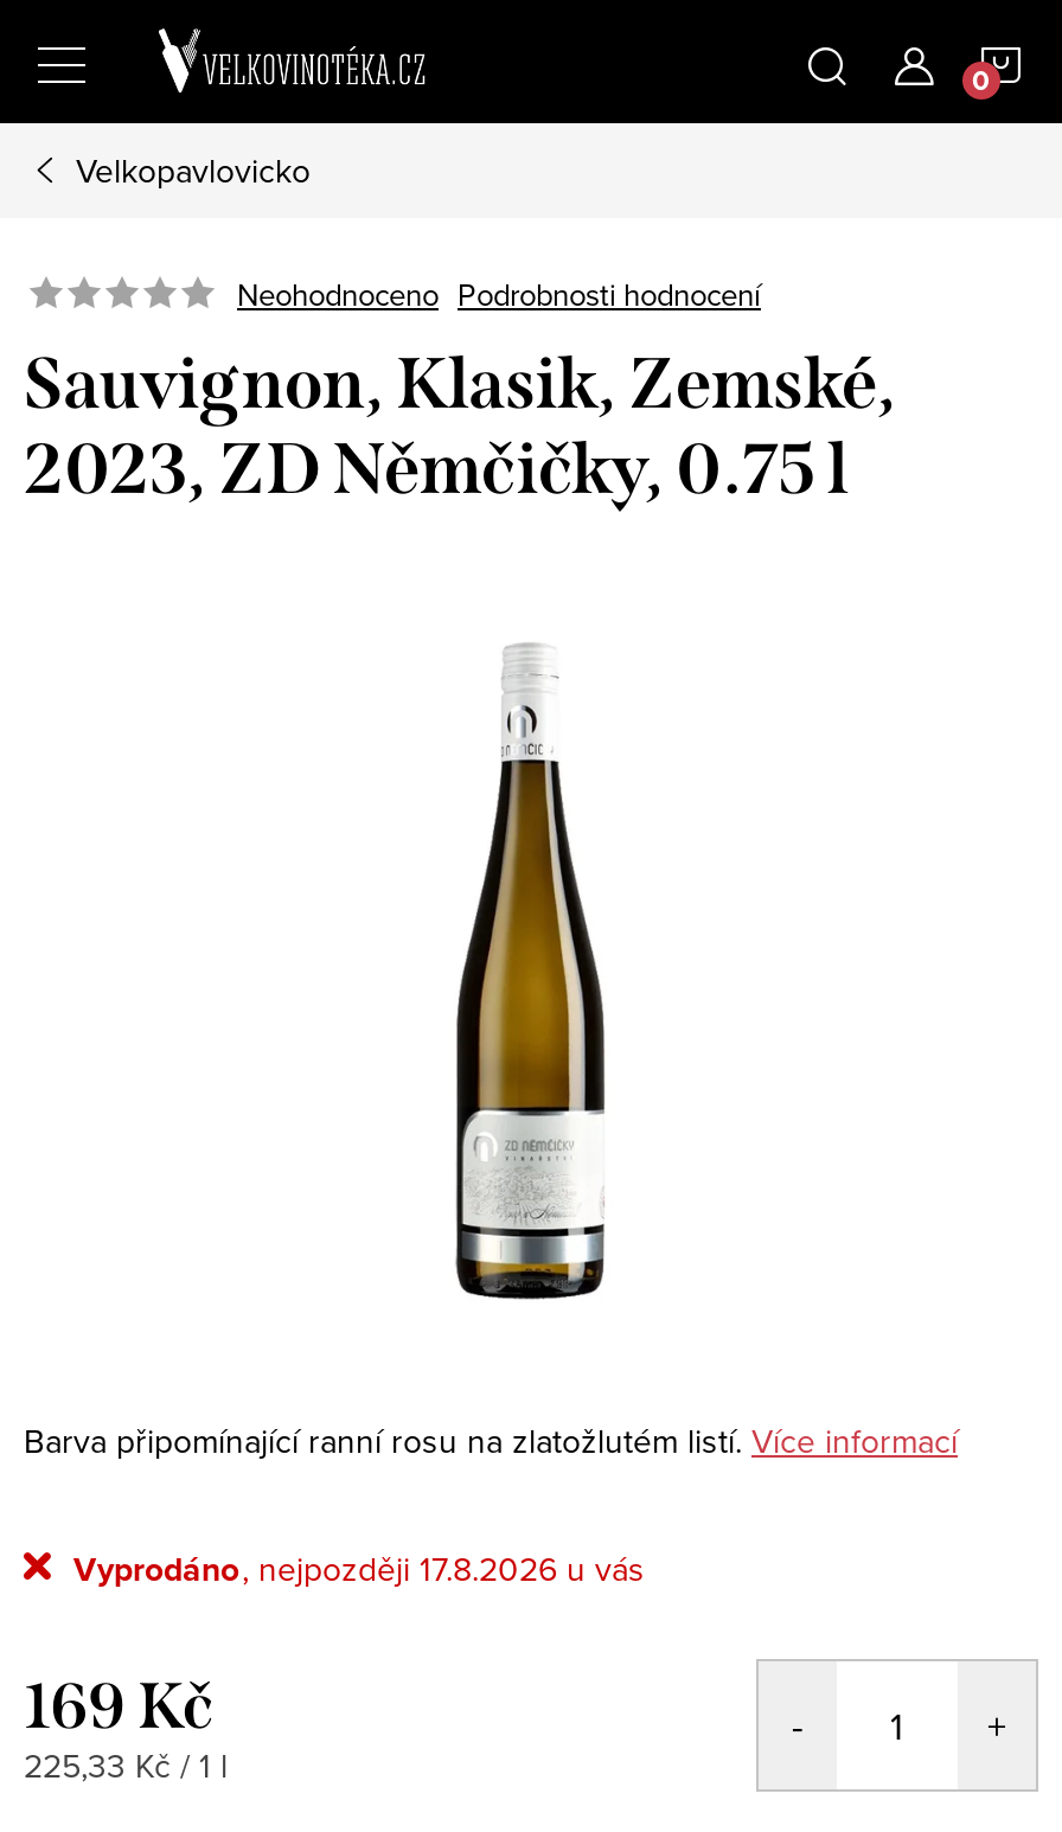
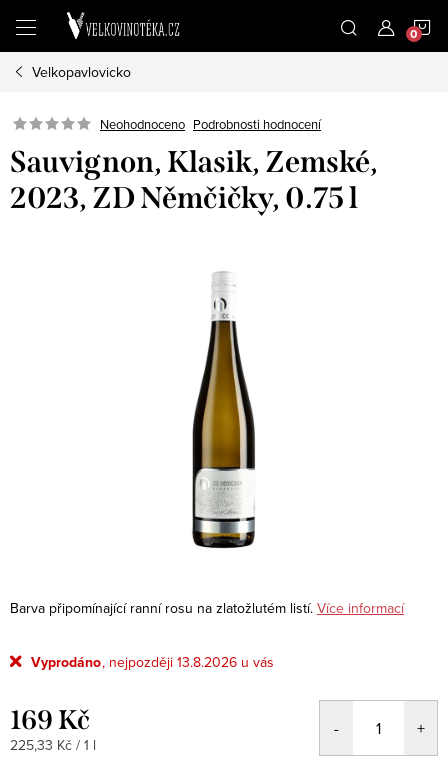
- 17.8.2026
+ 13.8.2026
